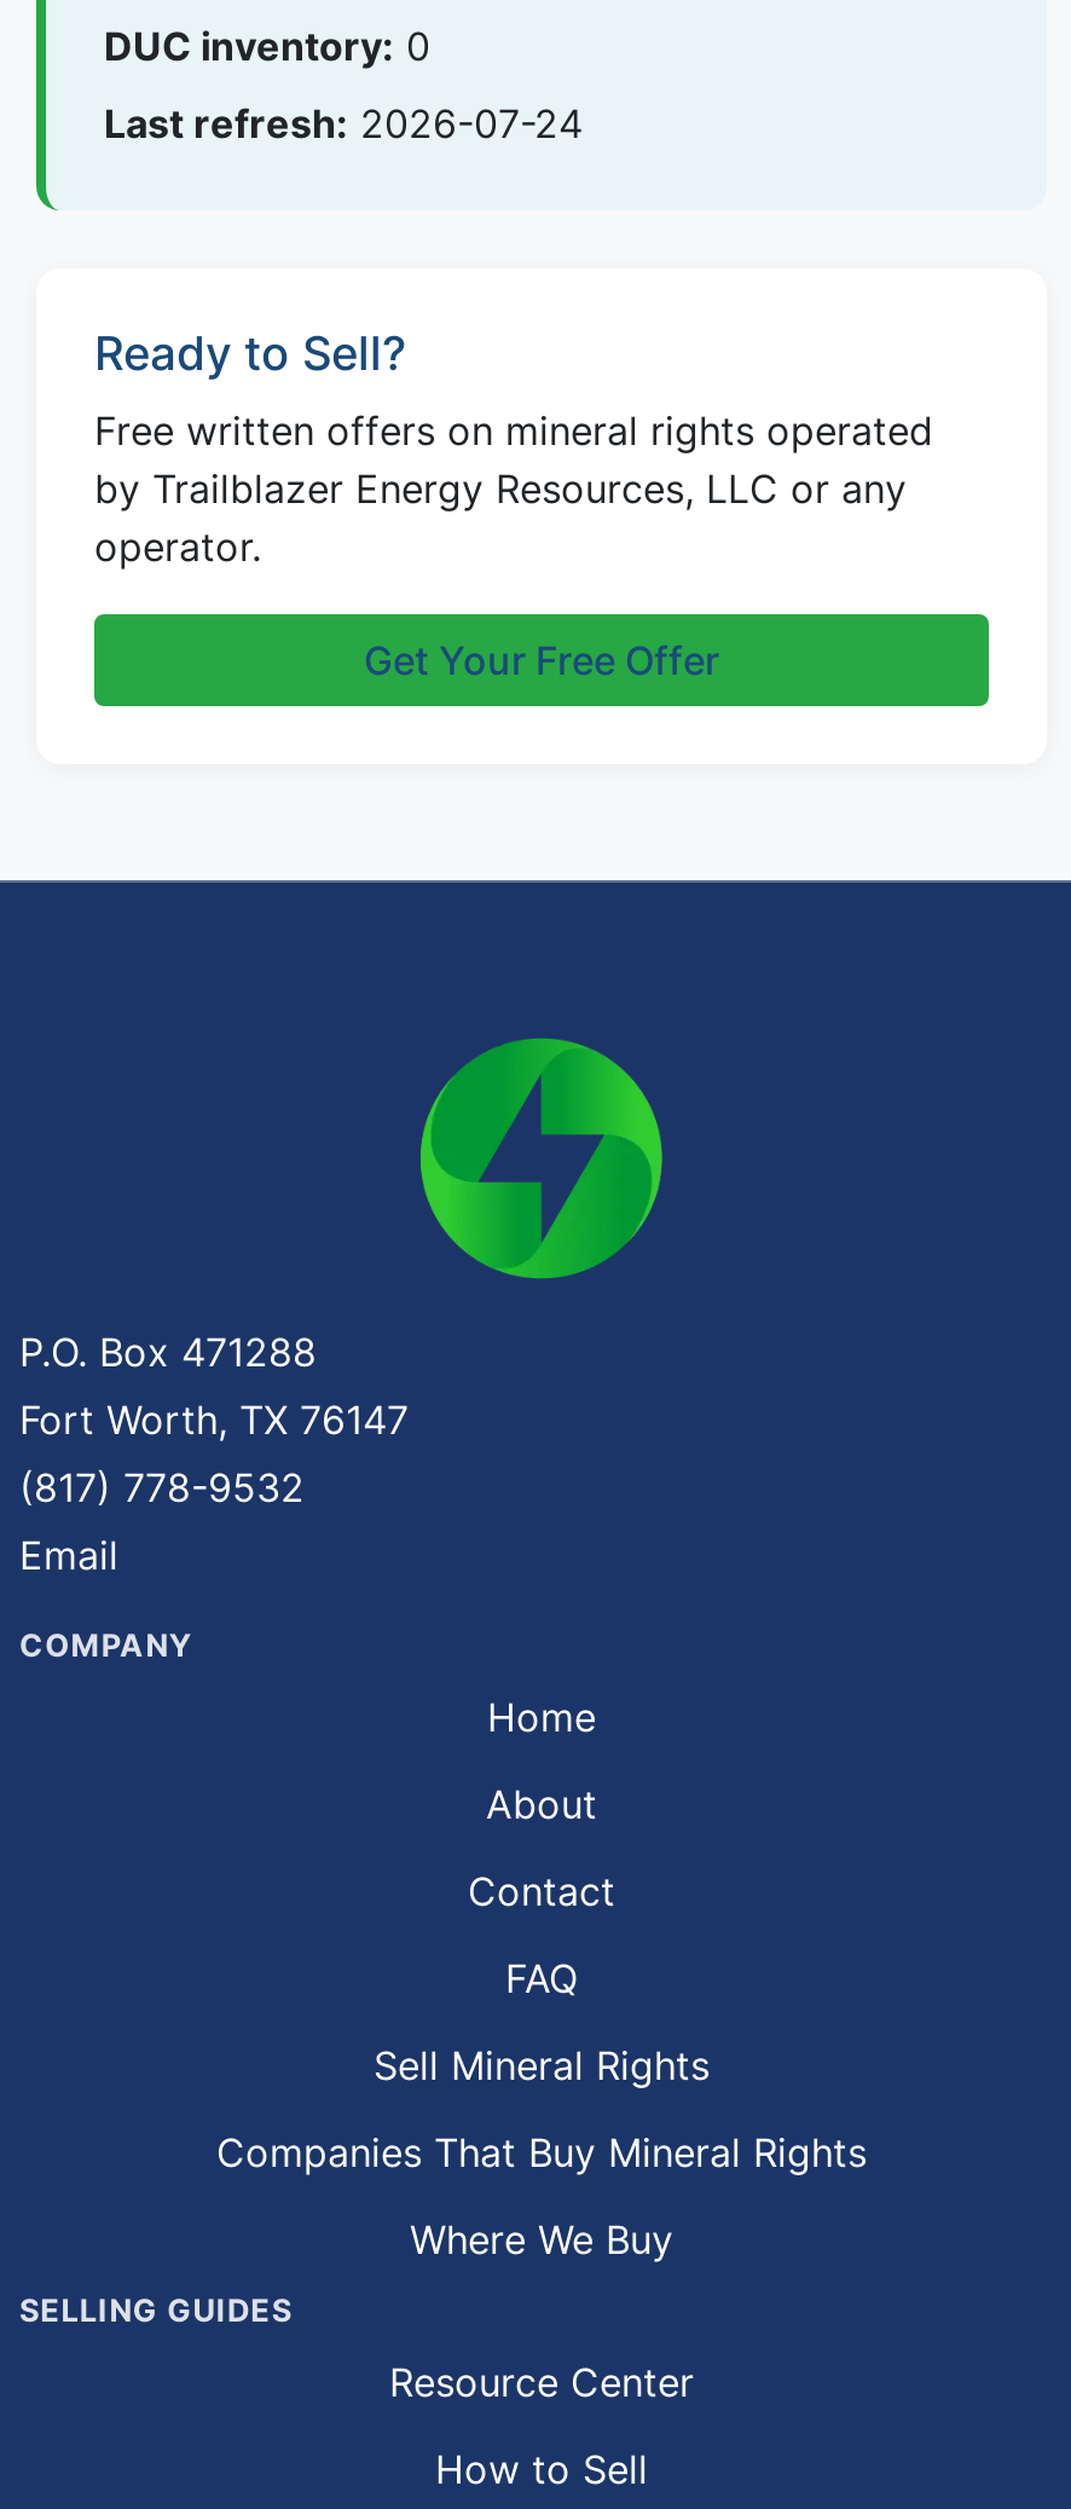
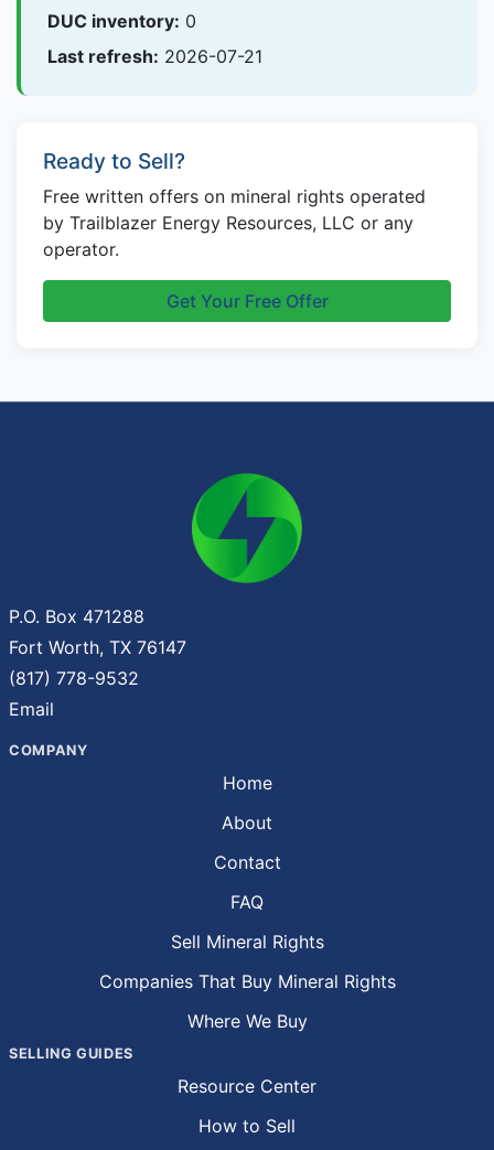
- Last refresh: 2026-07-24
+ Last refresh: 2026-07-21
